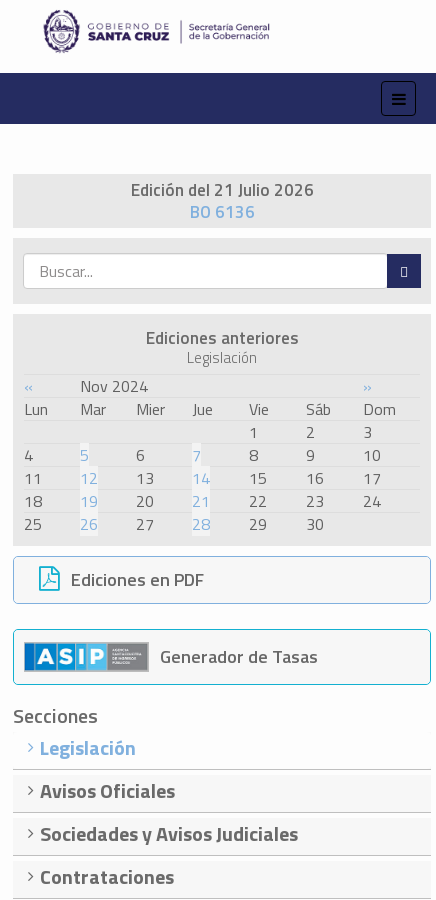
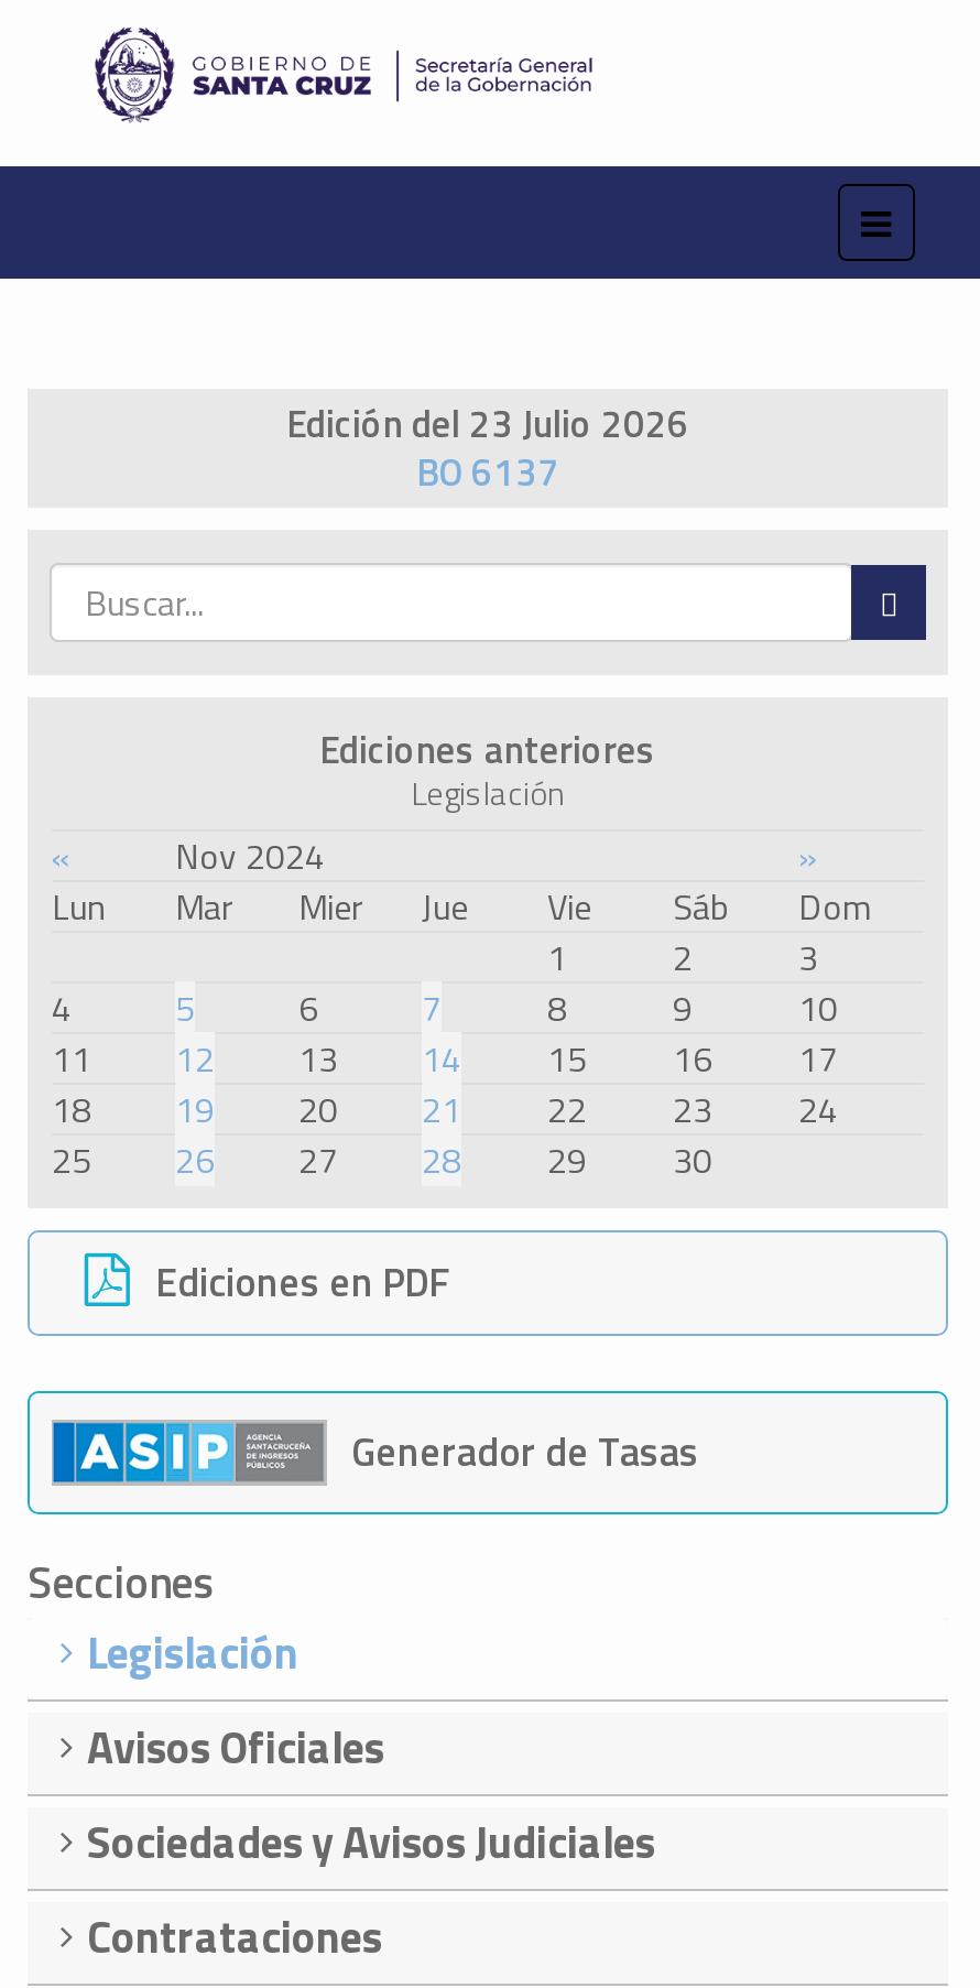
- Edición del 21 Julio 2026
+ Edición del 23 Julio 2026

- BO 6136
+ BO 6137
